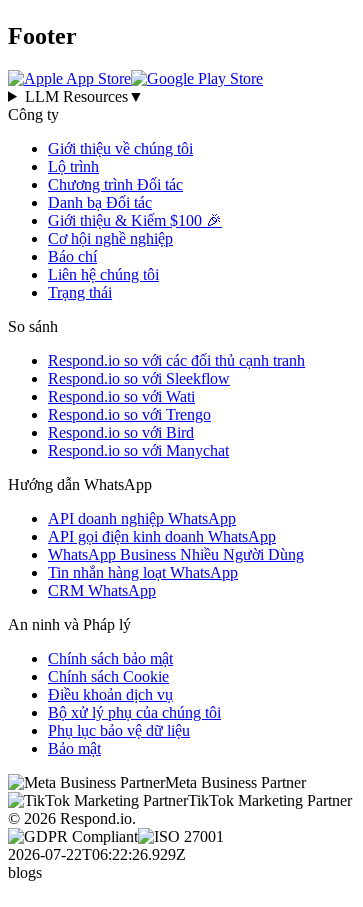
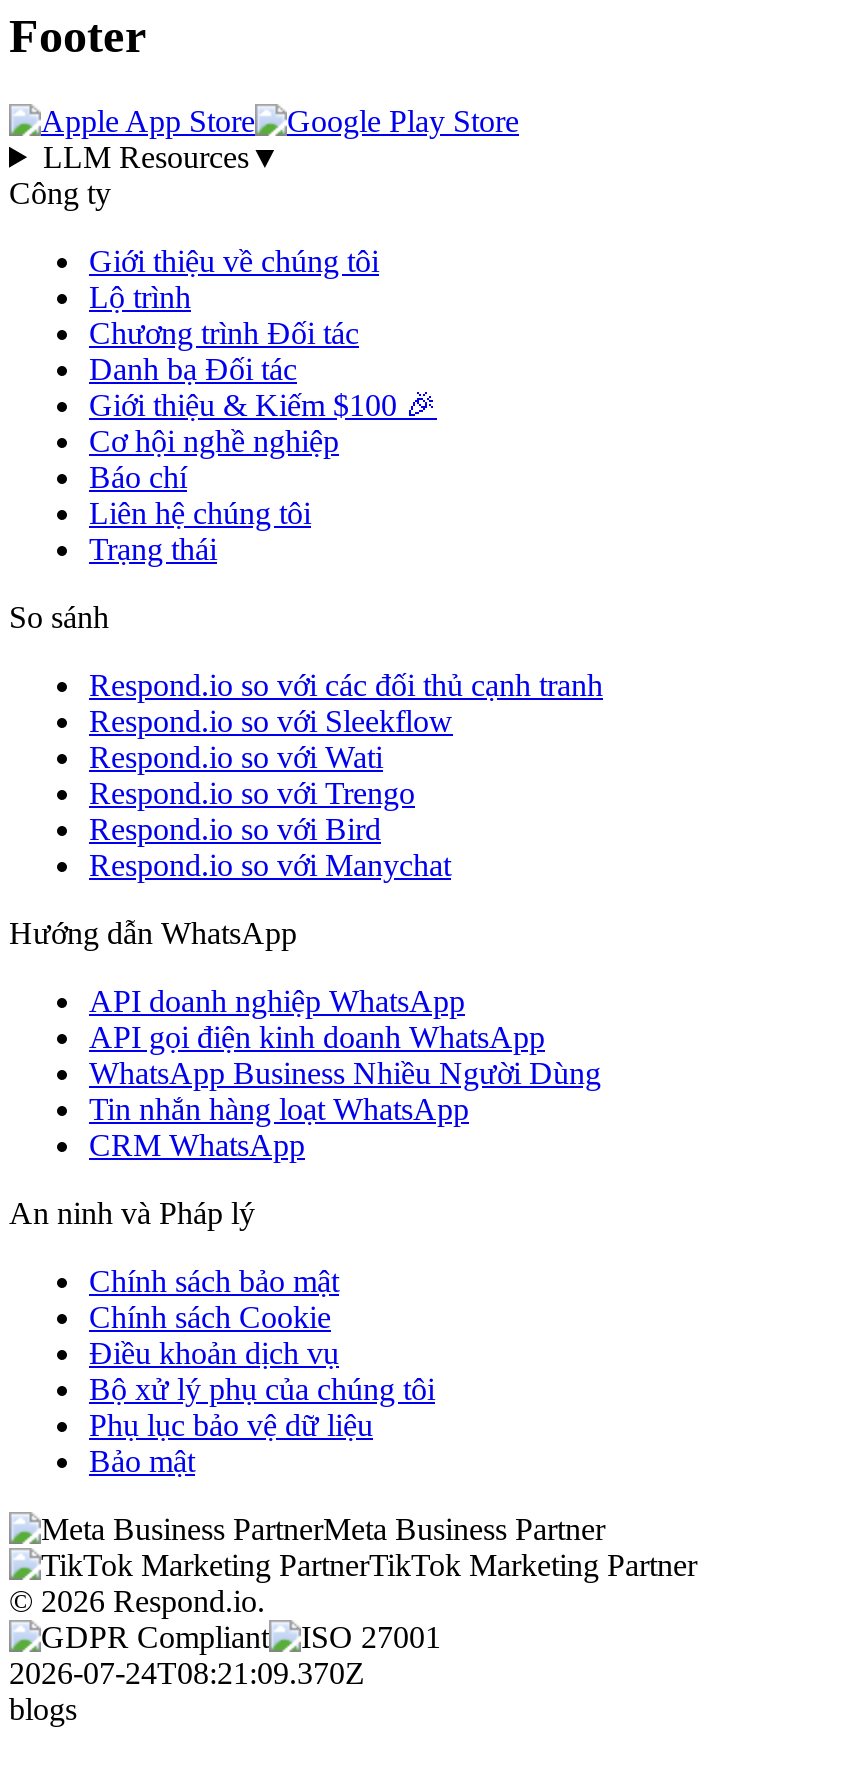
- 2026-07-22T06:22:26.929Z
+ 2026-07-24T08:21:09.370Z
